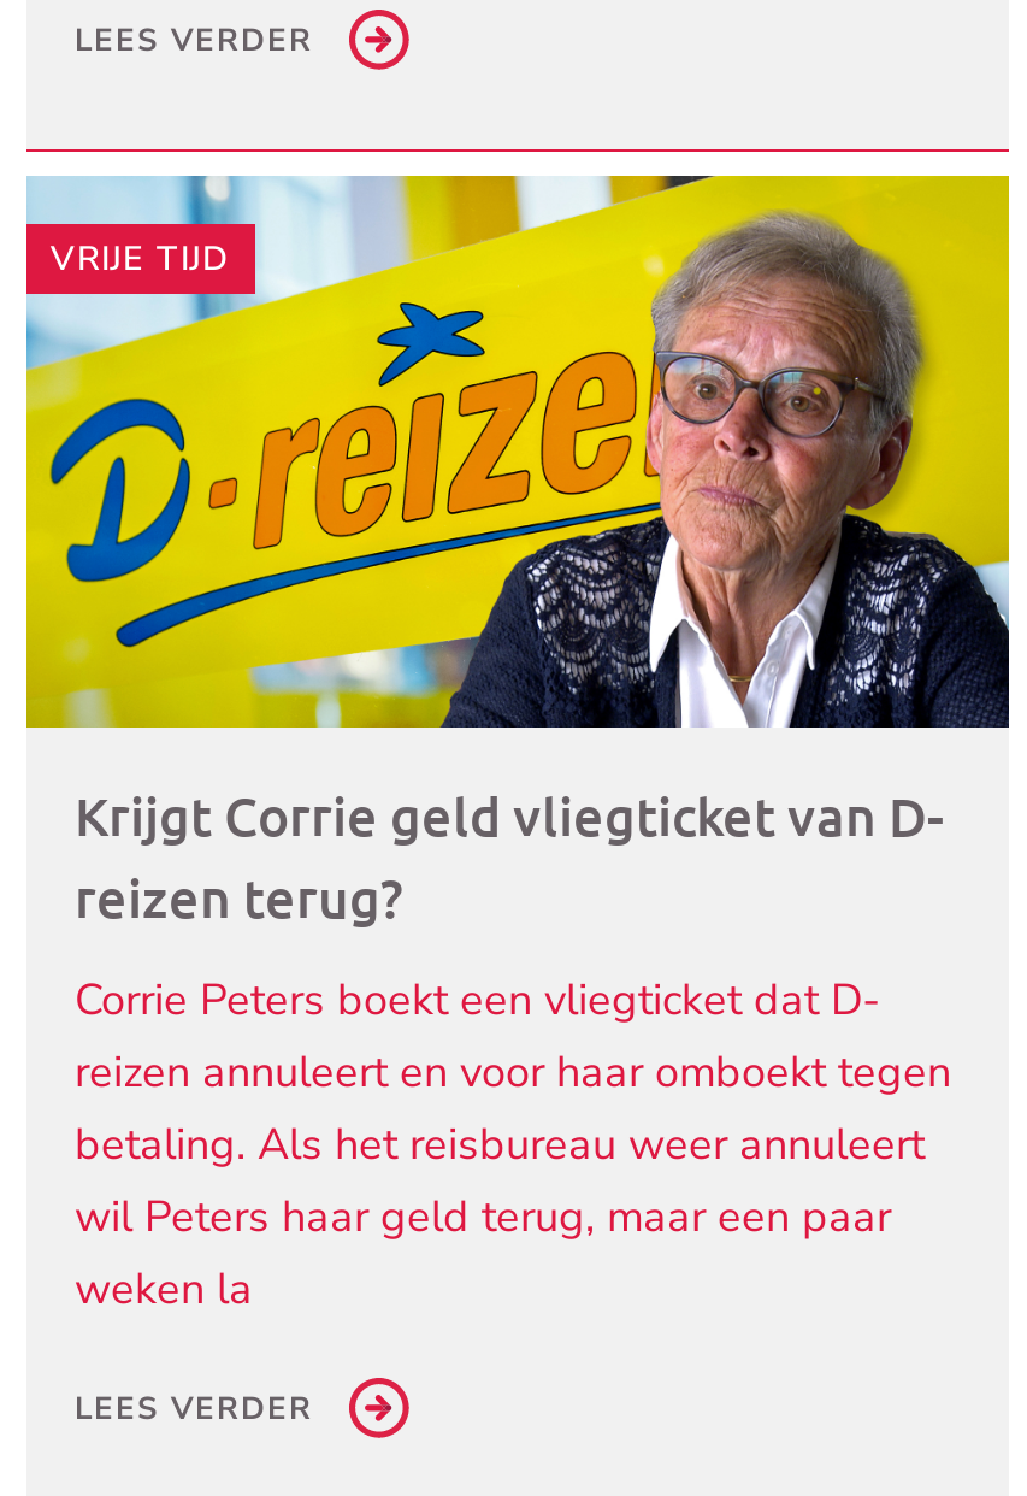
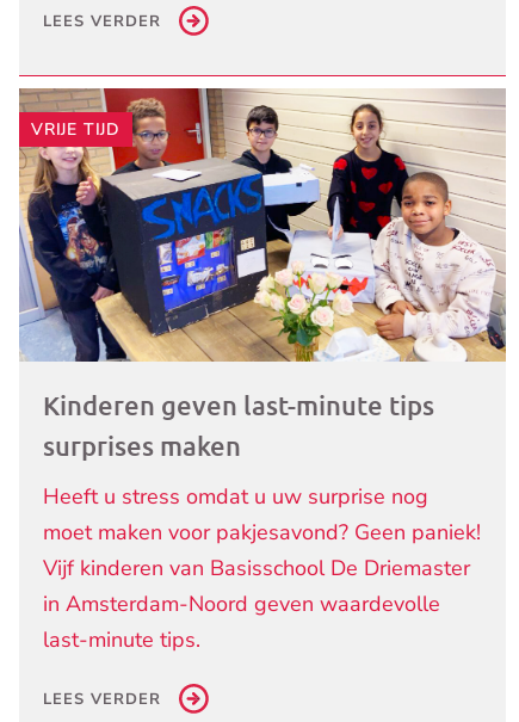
- [image]
- Krijgt Corrie geld vliegticket van D-
- reizen terug?
+ [image]
+ Kinderen geven last-minute tips
+ surprises maken

- Corrie Peters boekt een vliegticket dat D-
- reizen annuleert en voor haar omboekt tegen
- betaling. Als het reisbureau weer annuleert
- wil Peters haar geld terug, maar een paar
- weken la
+ Heeft u stress omdat u uw surprise nog
+ moet maken voor pakjesavond? Geen paniek!
+ Vijf kinderen van Basisschool De Driemaster
+ in Amsterdam-Noord geven waardevolle
+ last-minute tips.
